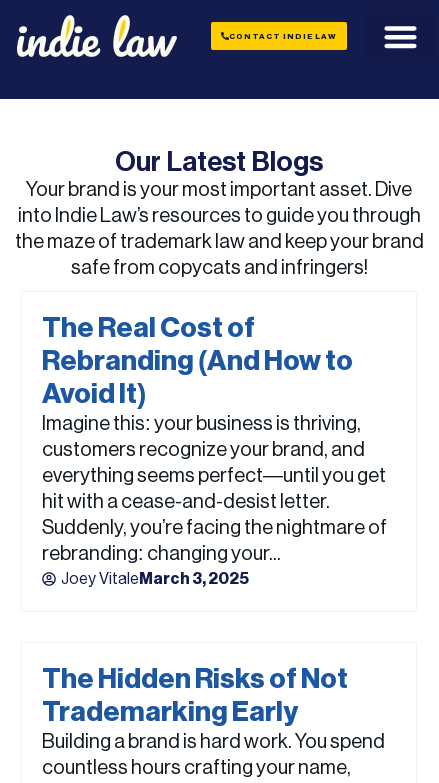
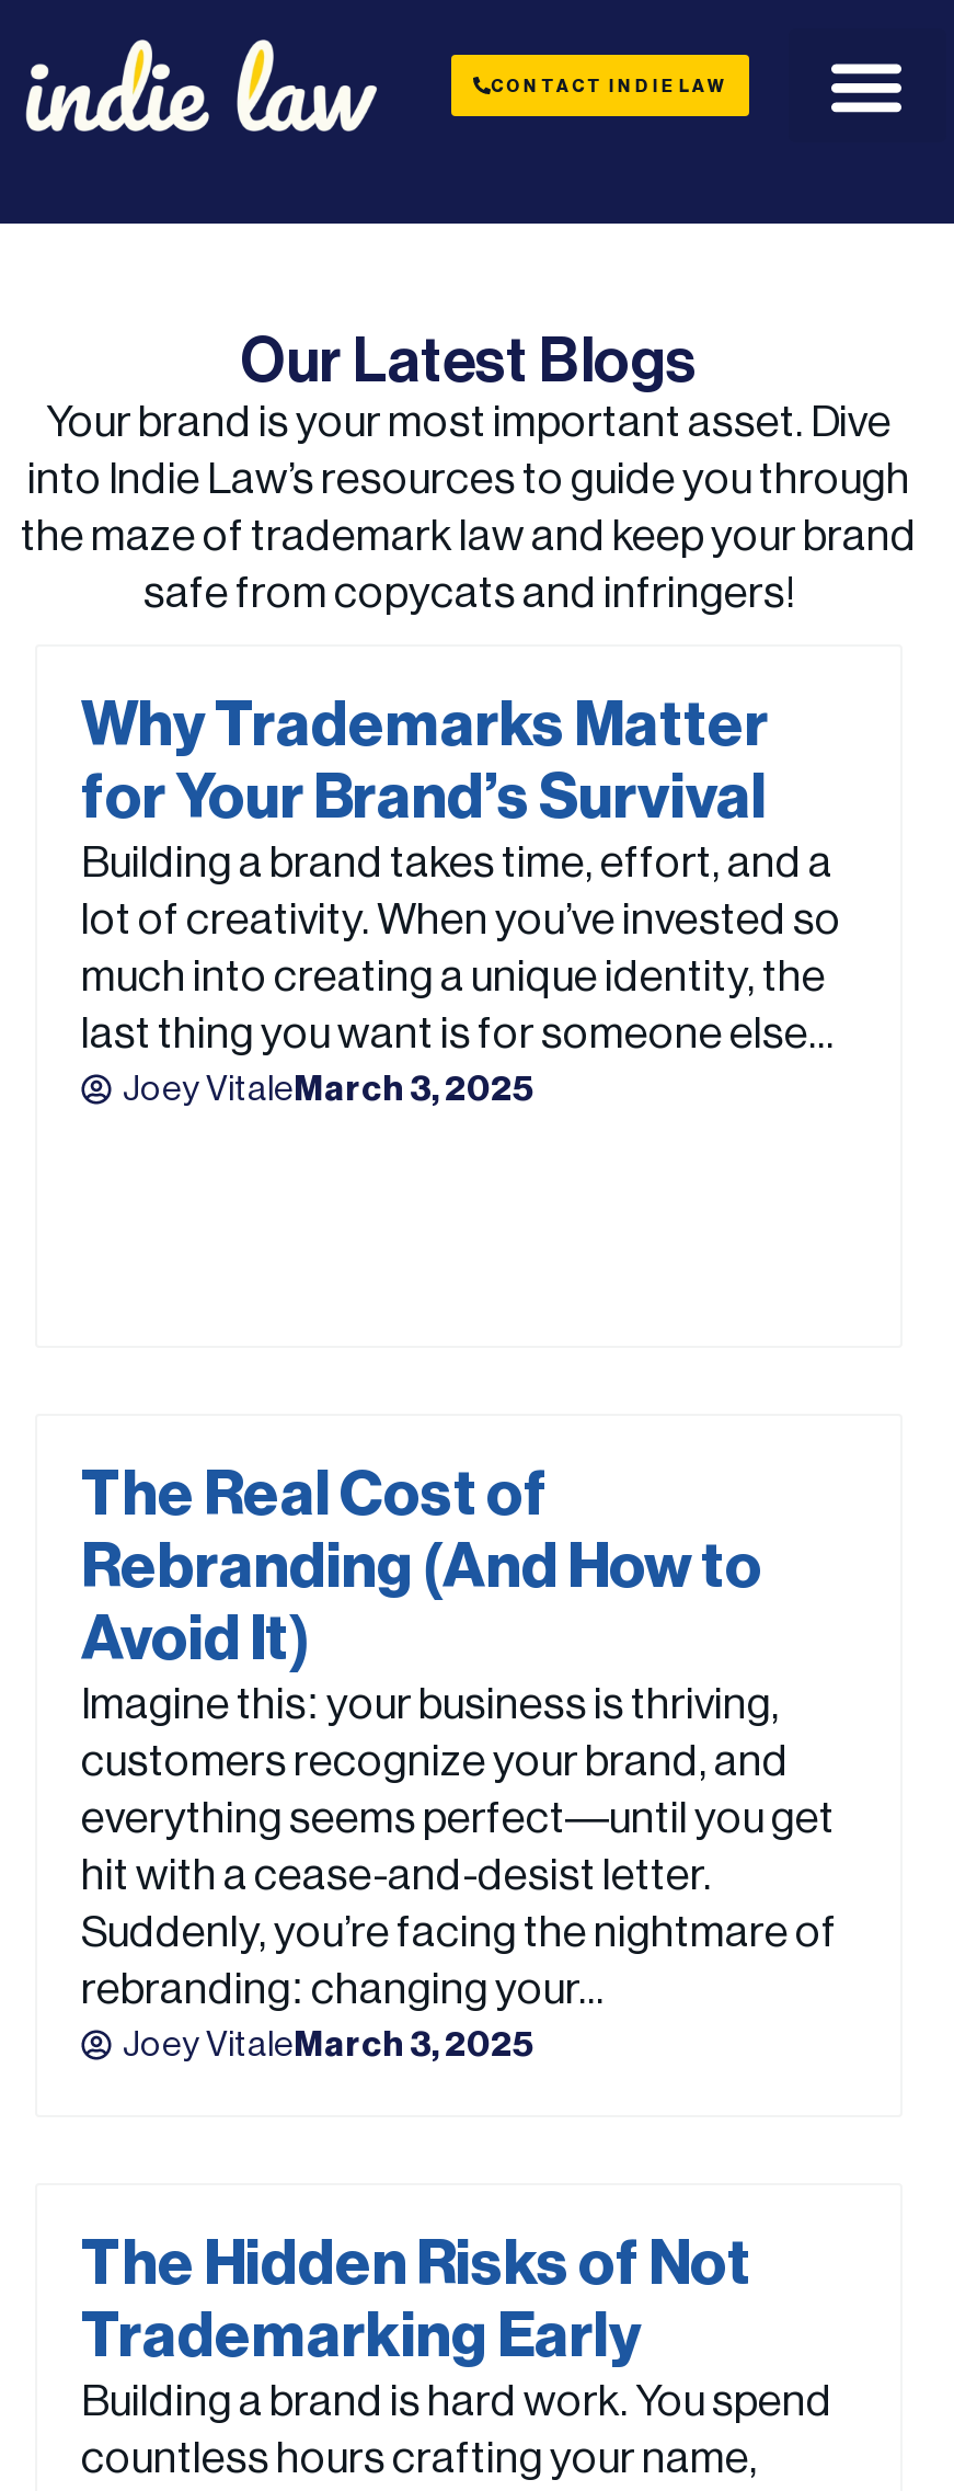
+ Why Trademarks Matter
+ for Your Brand’s Survival
+ Building a brand takes time, effort, and a
+ lot of creativity. When you’ve invested so
+ much into creating a unique identity, the
+ last thing you want is for someone else...
+ Joey VitaleMarch 3, 2025
